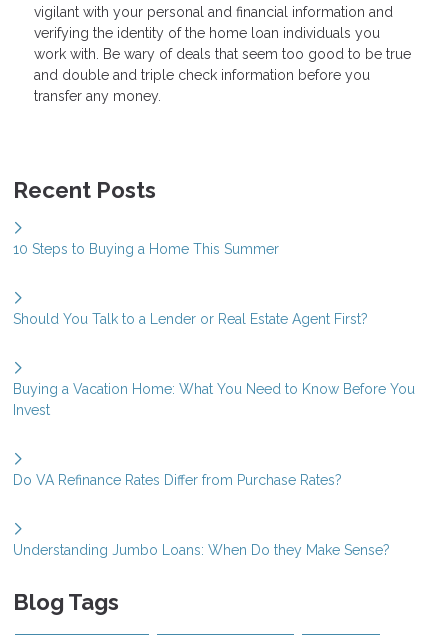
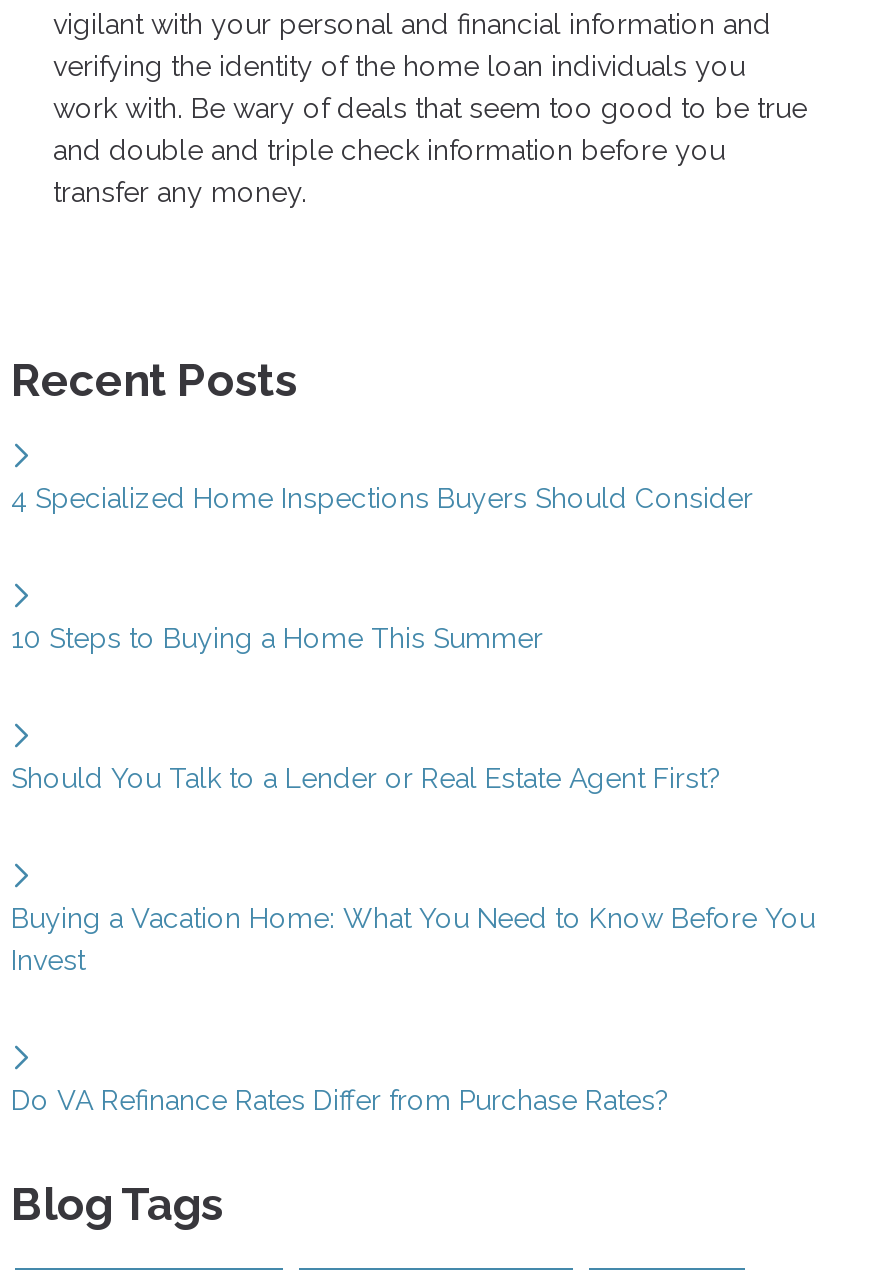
+ 4 Specialized Home Inspections Buyers Should Consider

moved down: 10 Steps to Buying a Home This Summer | Should You Talk to a Lender or Real Estate Agent First? | Buying a Vacation Home: What You Need to Know Before You | Invest | Do VA Refinance Rates Differ from Purchase Rates?

- Understanding Jumbo Loans: When Do they Make Sense?
